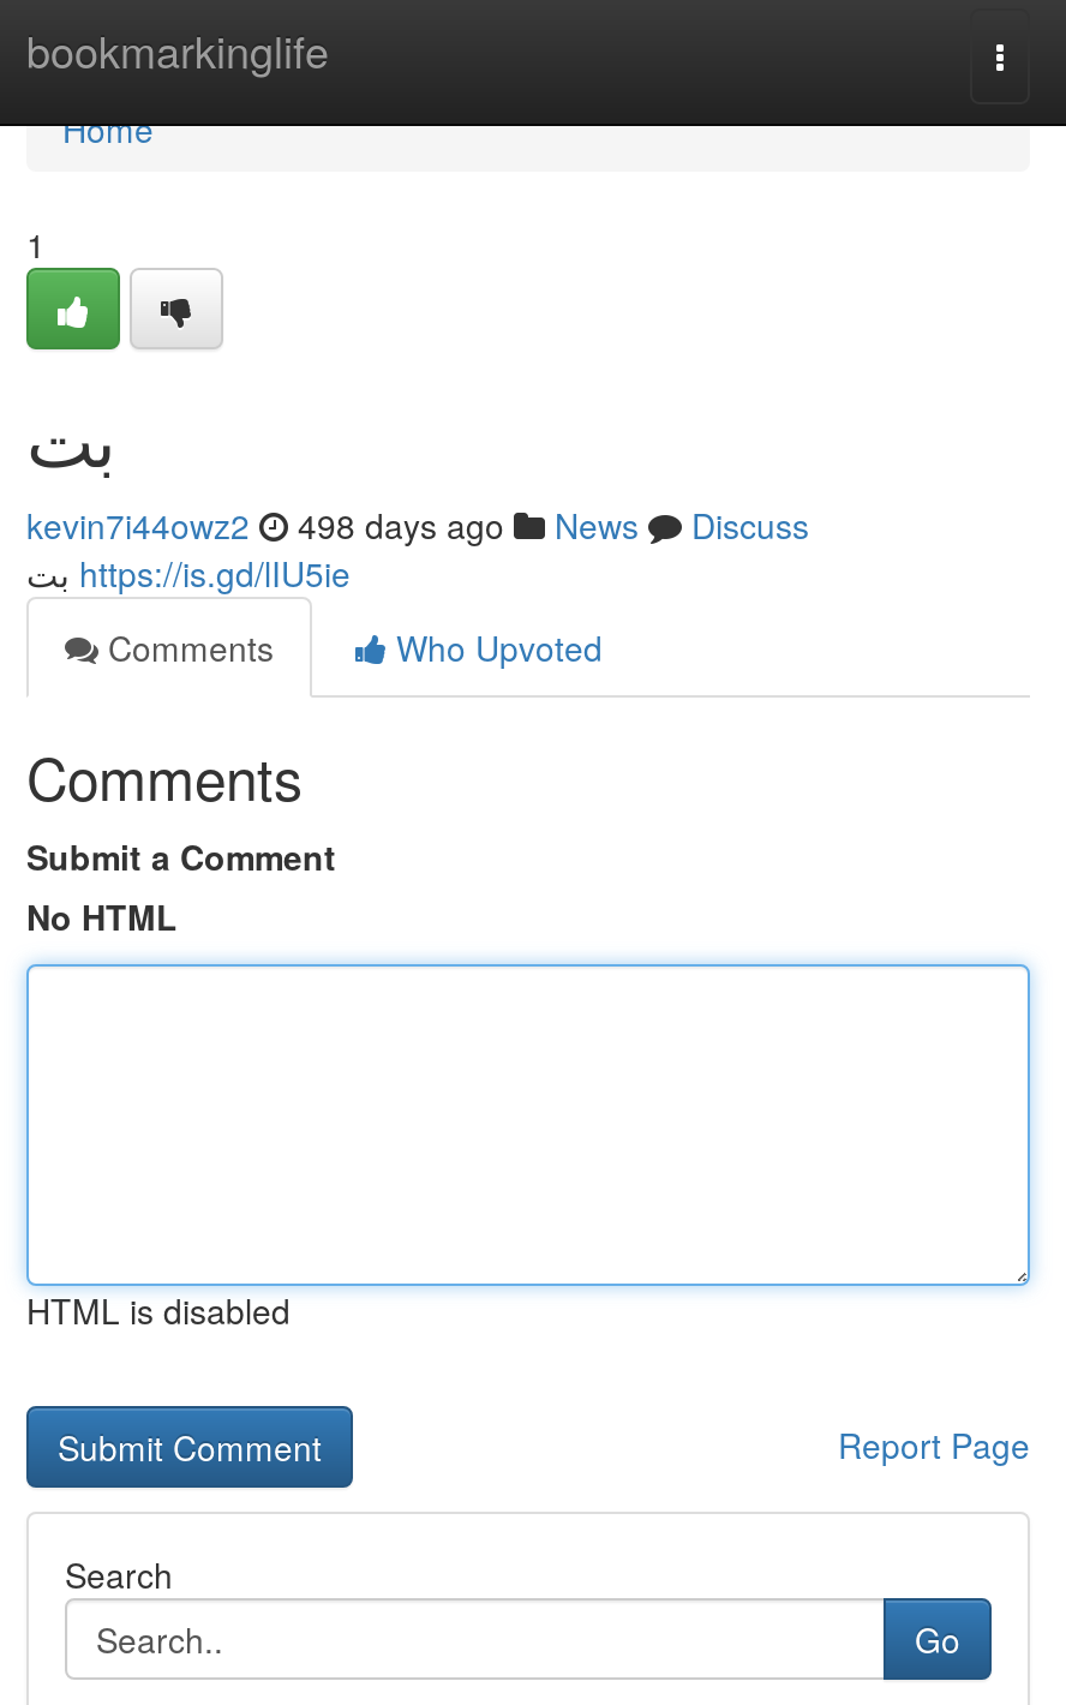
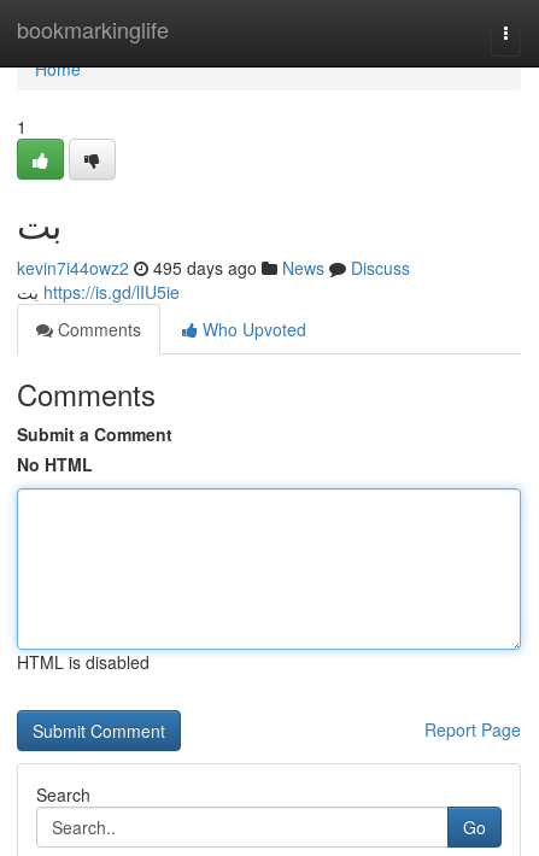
- kevin7i44owz2 498 days ago News Discuss
+ kevin7i44owz2 495 days ago News Discuss
